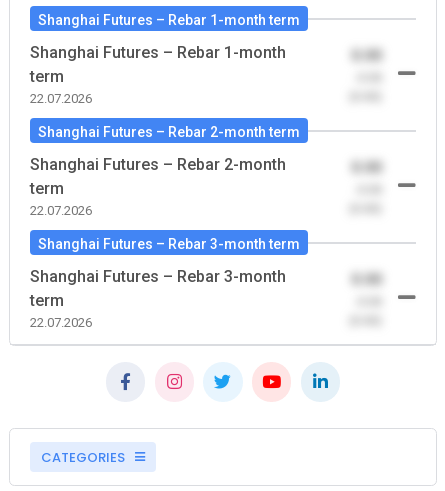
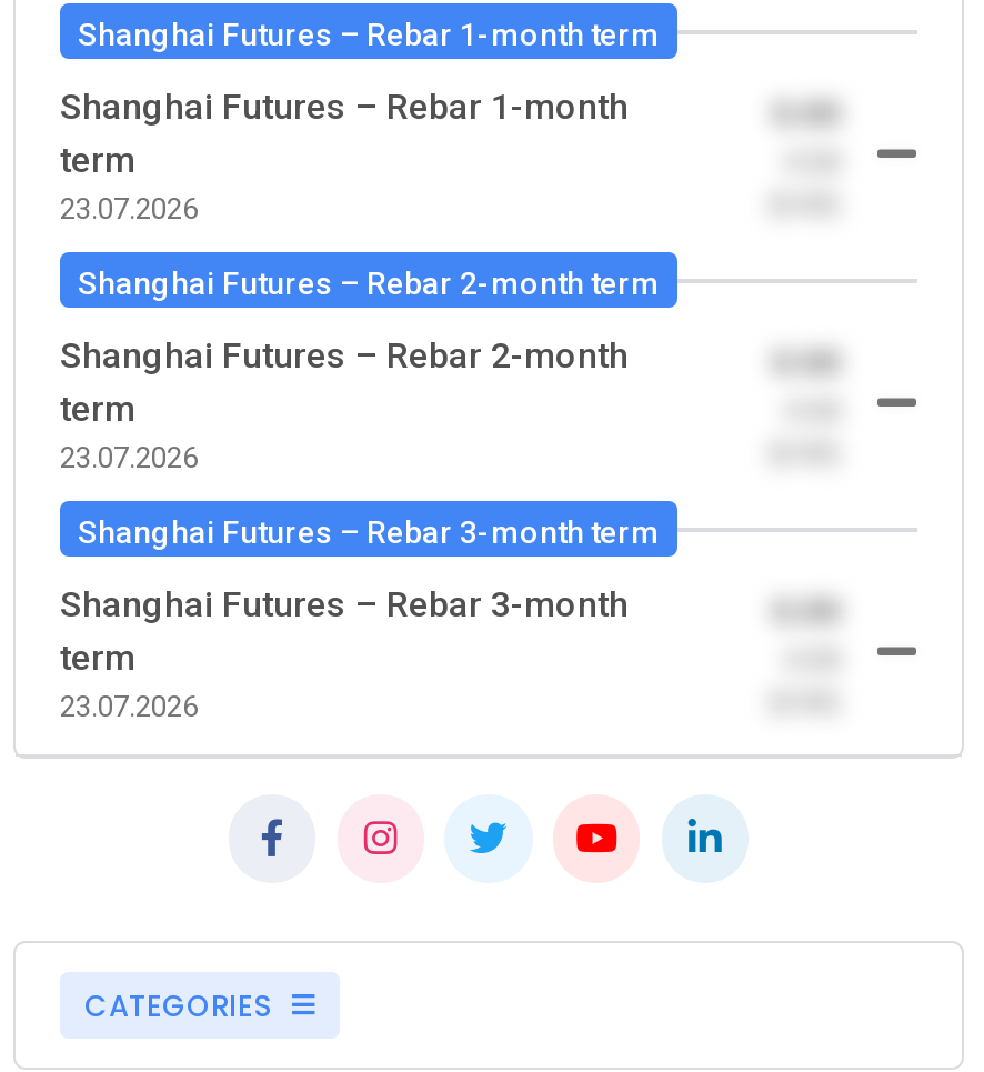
- 22.07.2026
+ 23.07.2026

- 22.07.2026
+ 23.07.2026

- 22.07.2026
+ 23.07.2026
